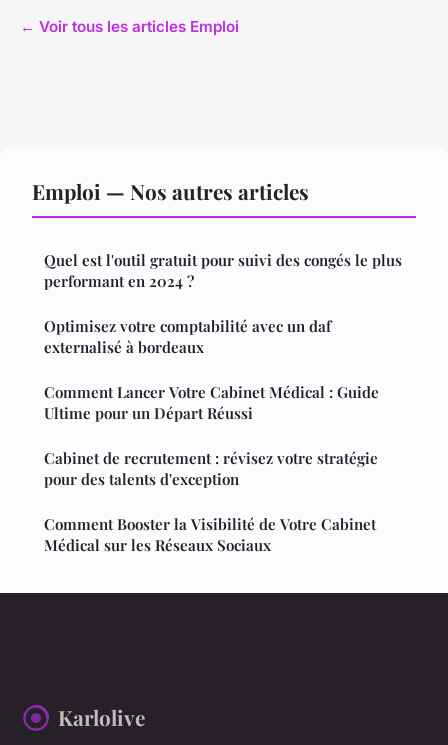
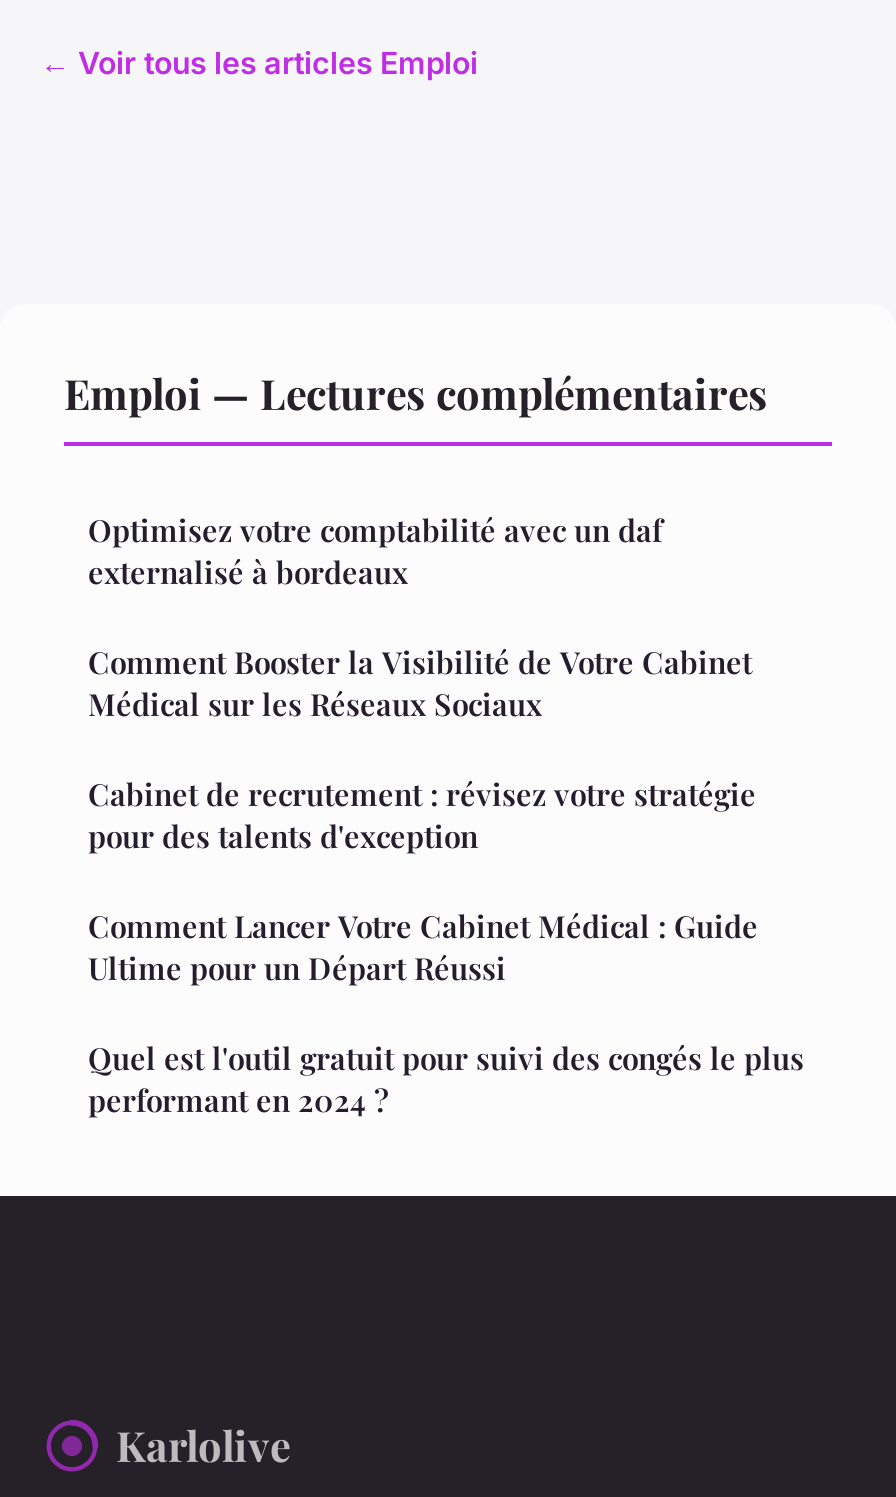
- Emploi — Nos autres articles
+ Emploi — Lectures complémentaires

moved down: Quel est l'outil gratuit pour suivi des congés le plus | performant en 2024 ?

moved up: Optimisez votre comptabilité avec un daf | externalisé à bordeaux | Comment Lancer Votre Cabinet Médical : Guide | Ultime pour un Départ Réussi | Cabinet de recrutement : révisez votre stratégie | pour des talents d'exception | Comment Booster la Visibilité de Votre Cabinet | Médical sur les Réseaux Sociaux
